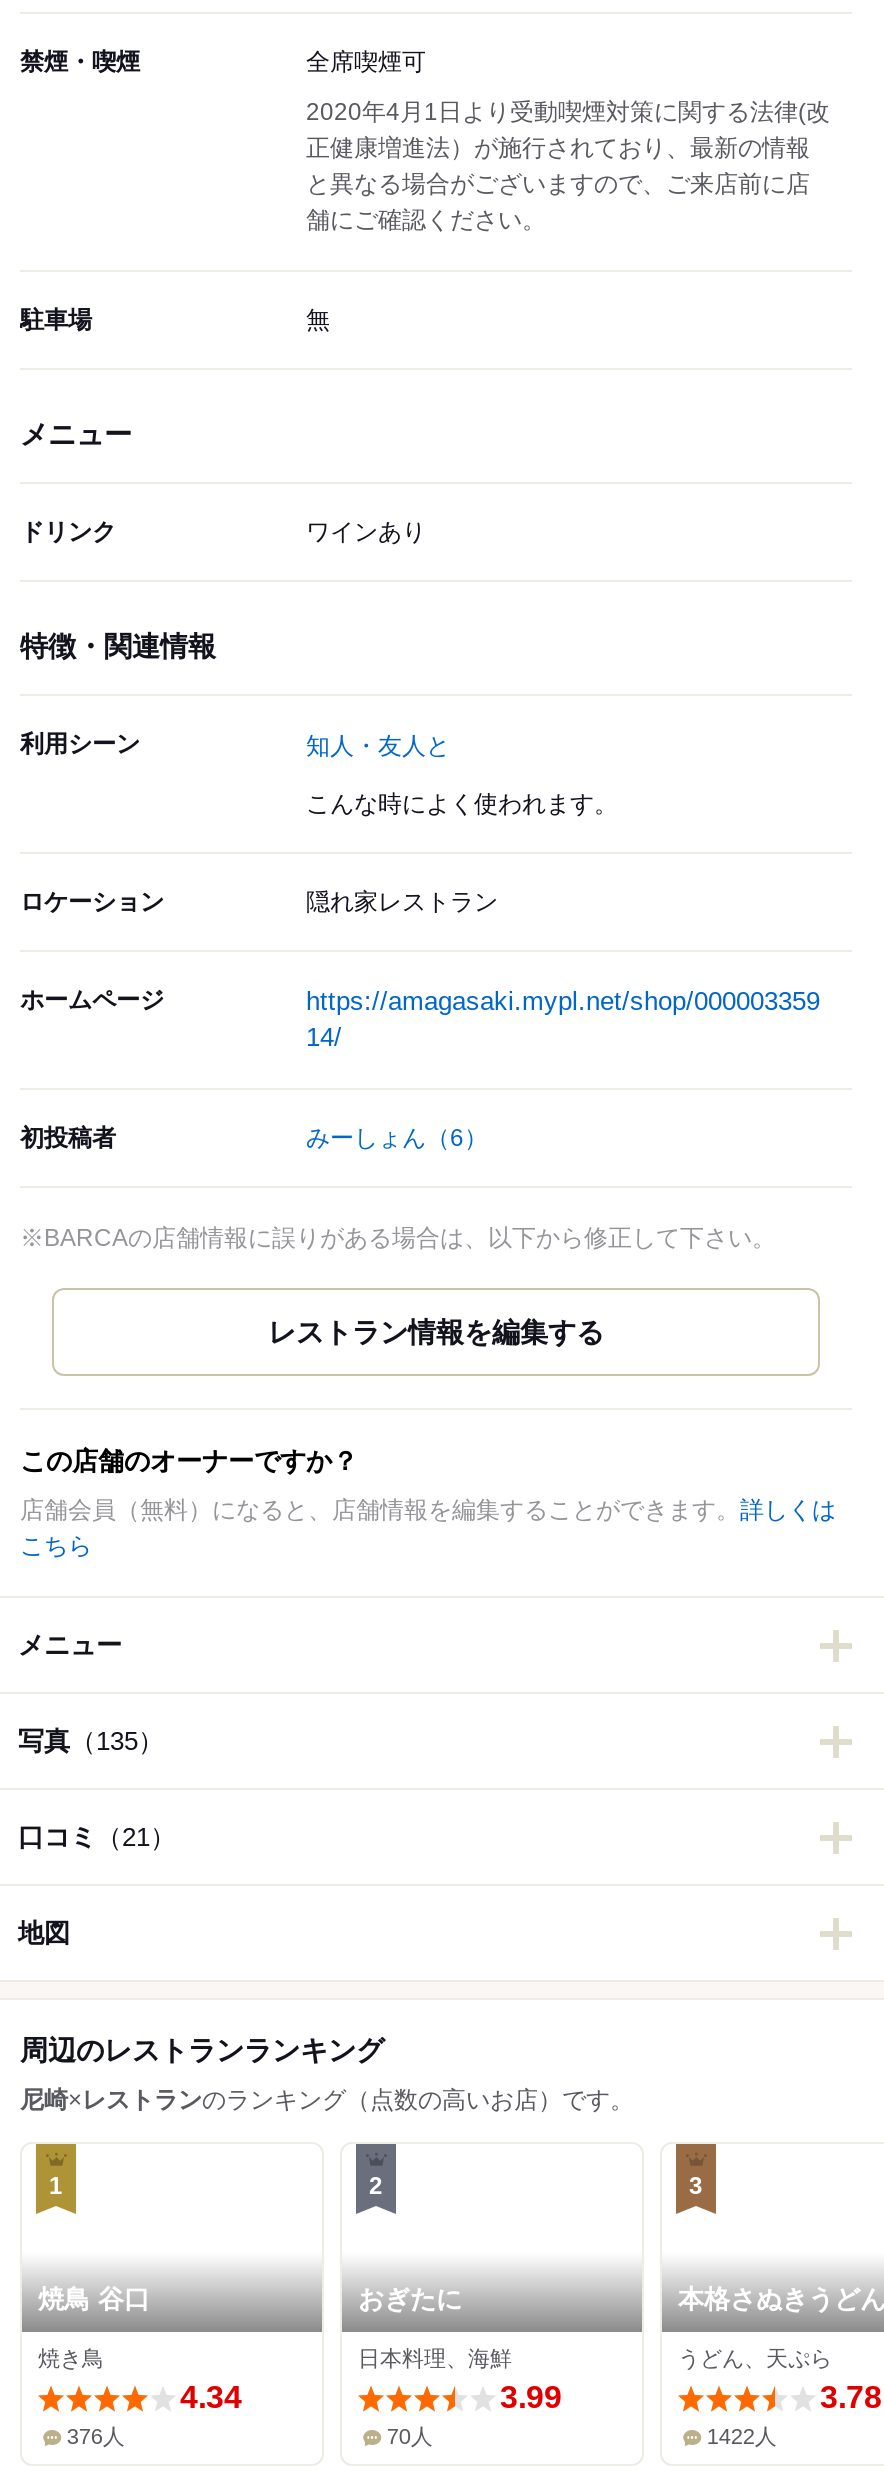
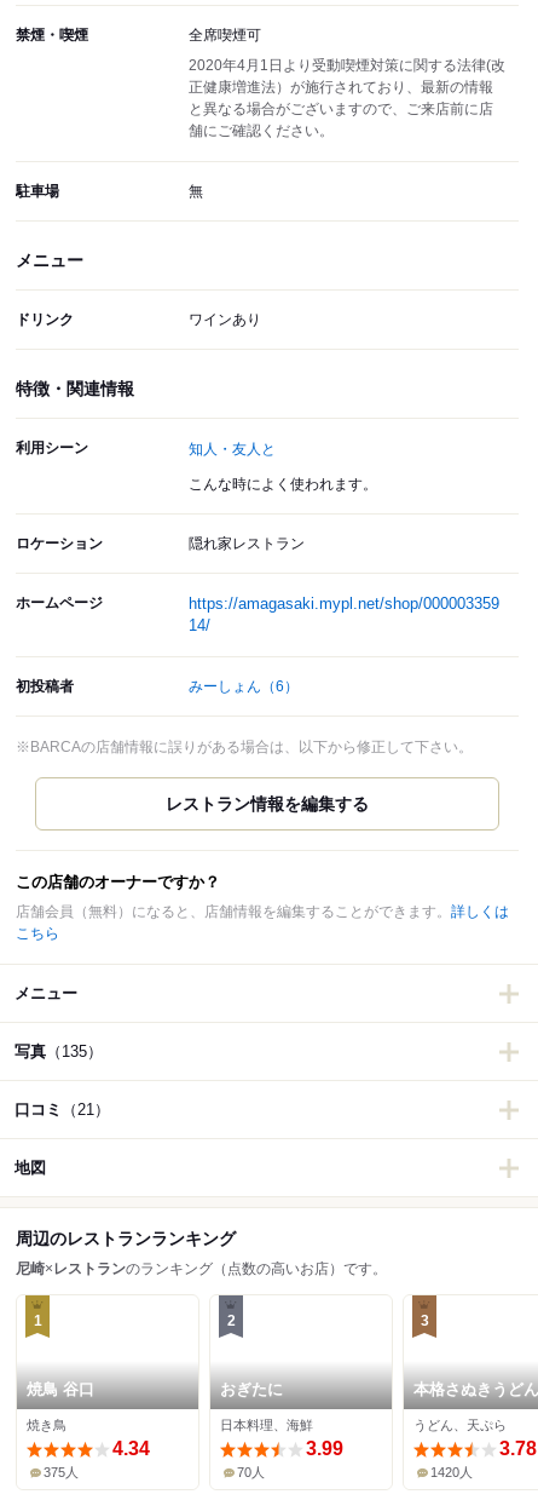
- 376人
+ 375人

- 1422人
+ 1420人
